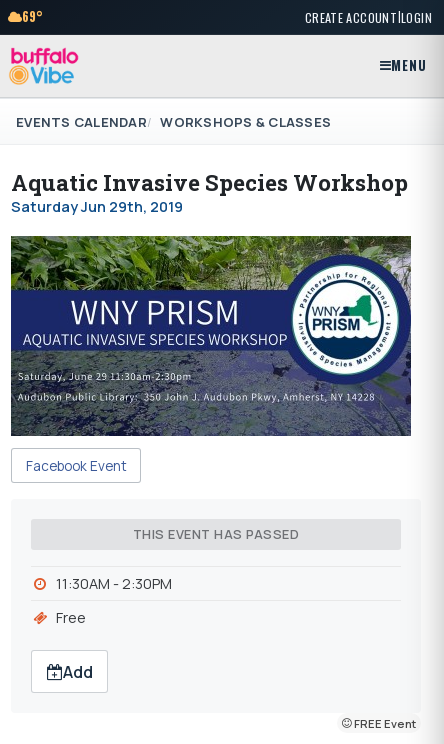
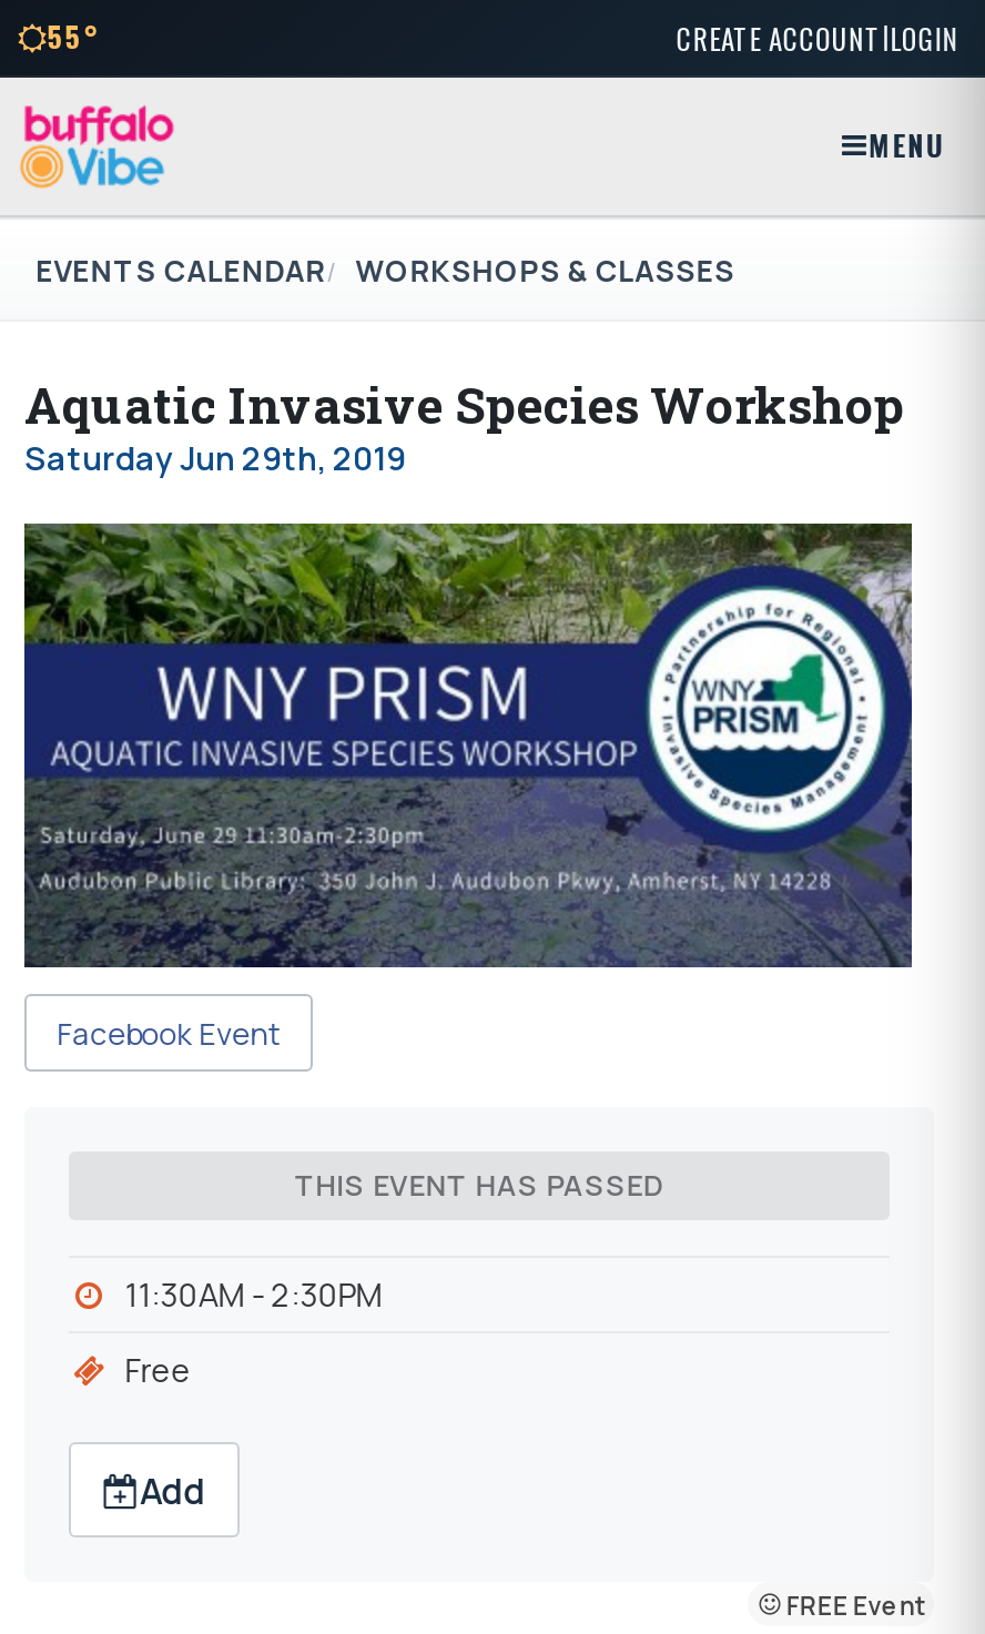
- 69°
+ 55°
